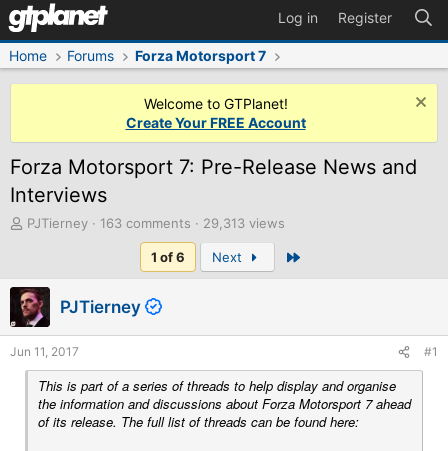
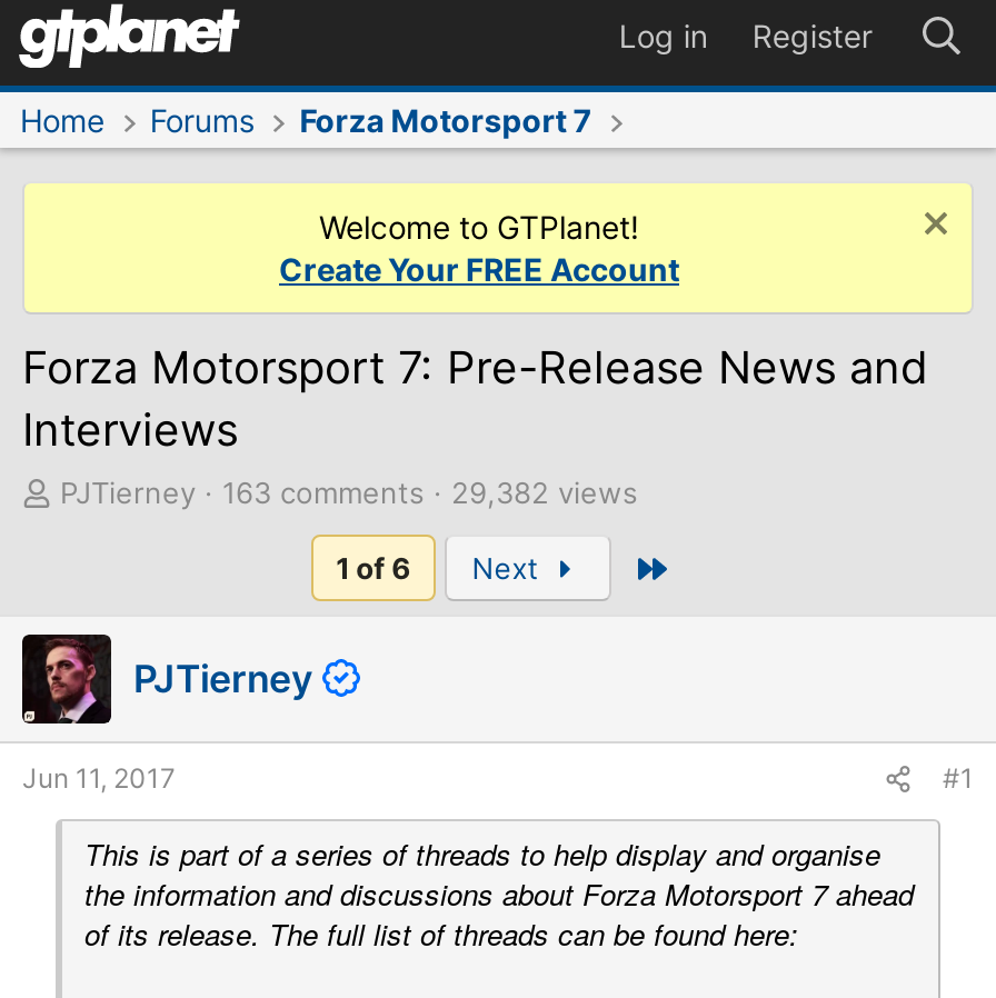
- 163 comments 29,313 views
+ 163 comments 29,382 views
